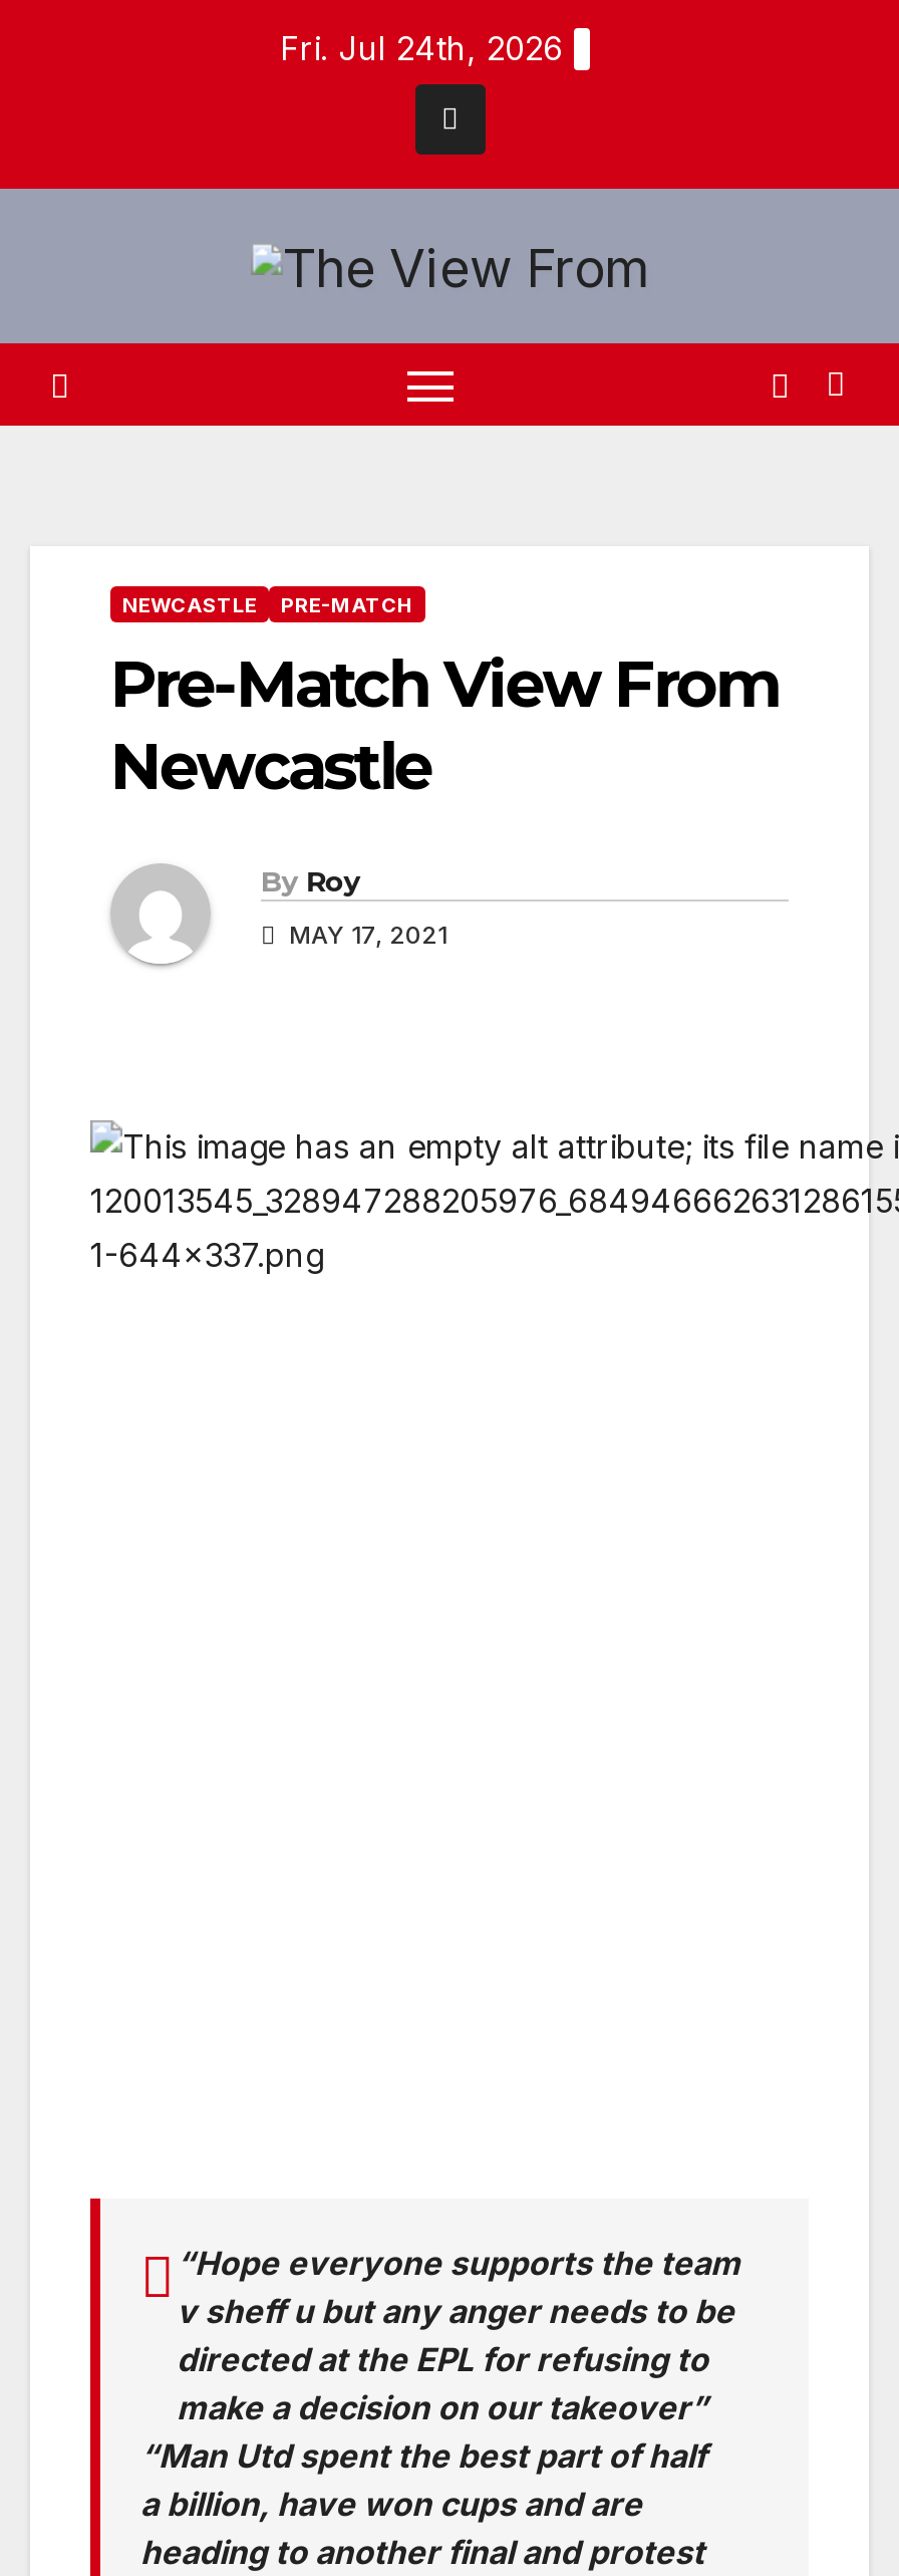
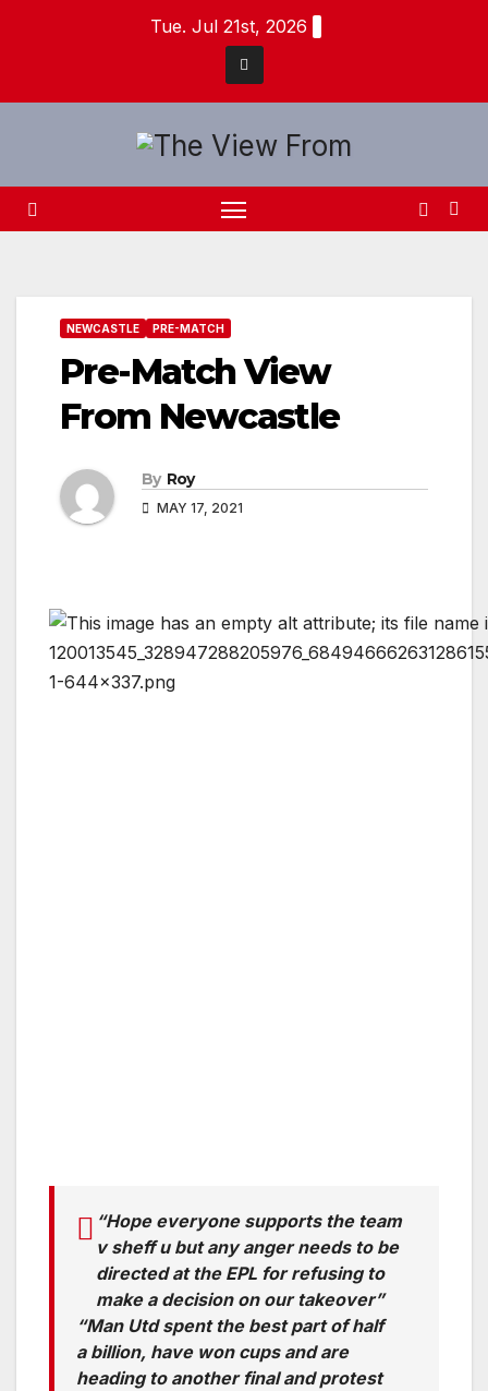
- Fri. Jul 24th, 2026
+ Tue. Jul 21st, 2026
